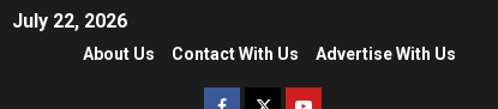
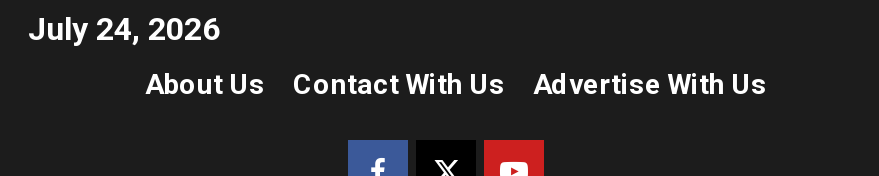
- July 22, 2026
+ July 24, 2026
